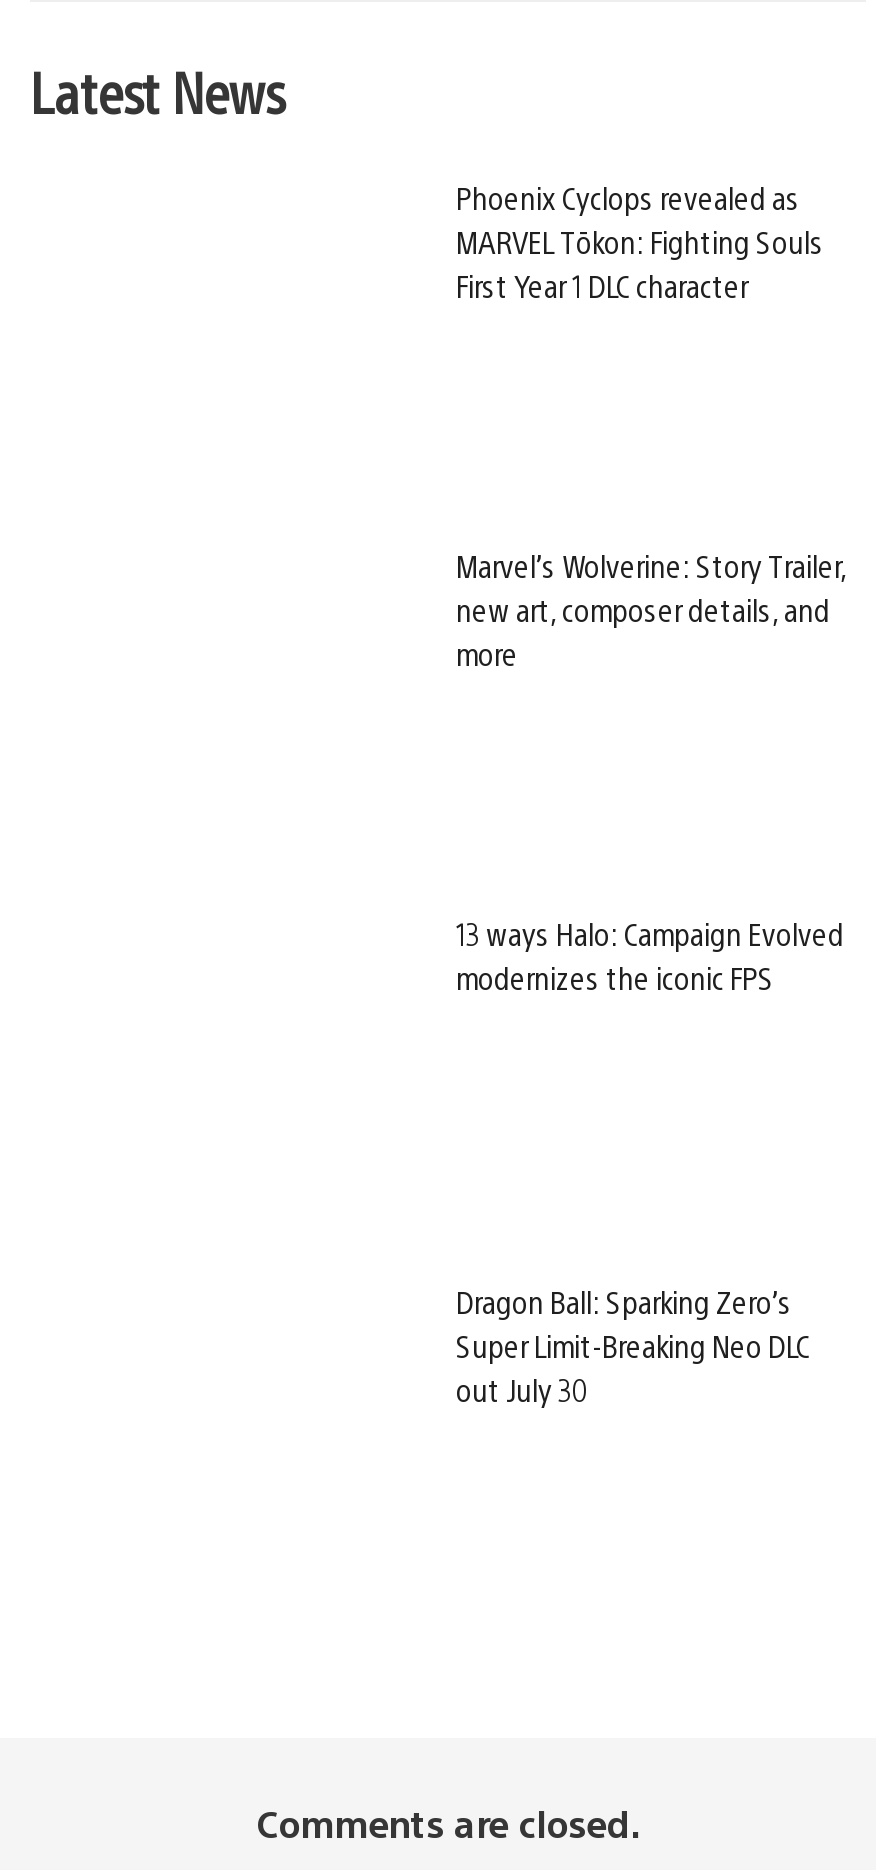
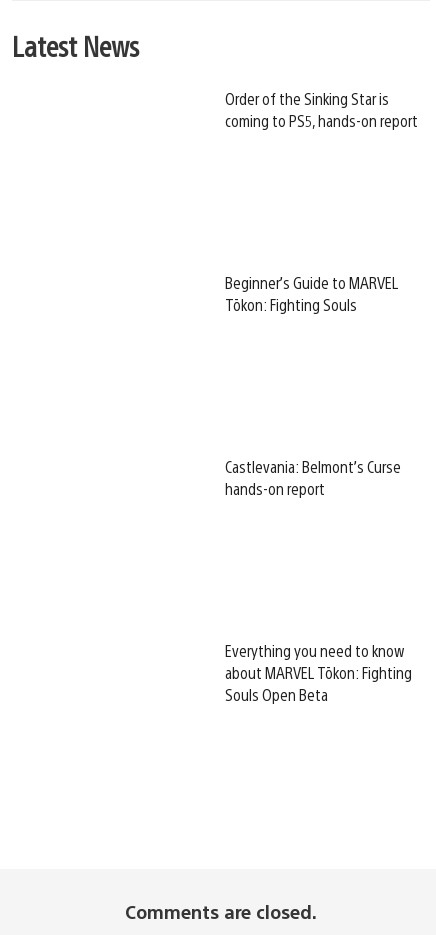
- Phoenix Cyclops revealed as
- MARVEL Tōkon: Fighting Souls
- First Year 1 DLC character
+ Order of the Sinking Star is
+ coming to PS5, hands-on report

- Marvel’s Wolverine: Story Trailer,
- new art, composer details, and
- more
+ Beginner’s Guide to MARVEL
+ Tōkon: Fighting Souls

- 13 ways Halo: Campaign Evolved
- modernizes the iconic FPS
+ Castlevania: Belmont’s Curse
+ hands-on report

- Dragon Ball: Sparking Zero’s
- Super Limit-Breaking Neo DLC
- out July 30
+ Everything you need to know
+ about MARVEL Tōkon: Fighting
+ Souls Open Beta
